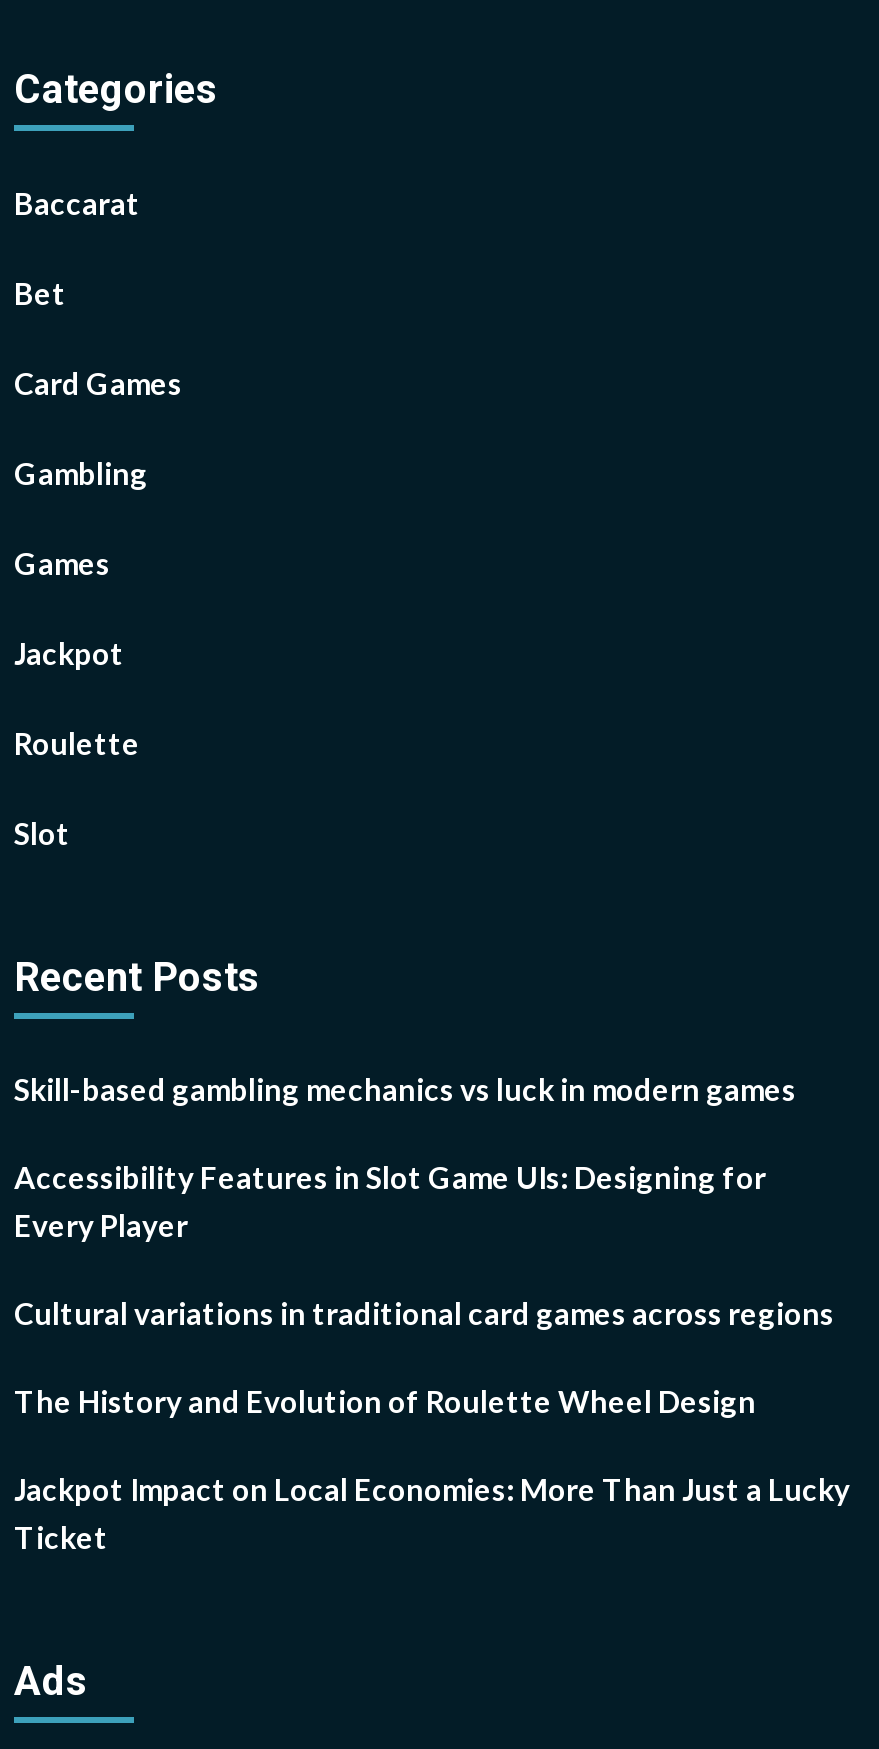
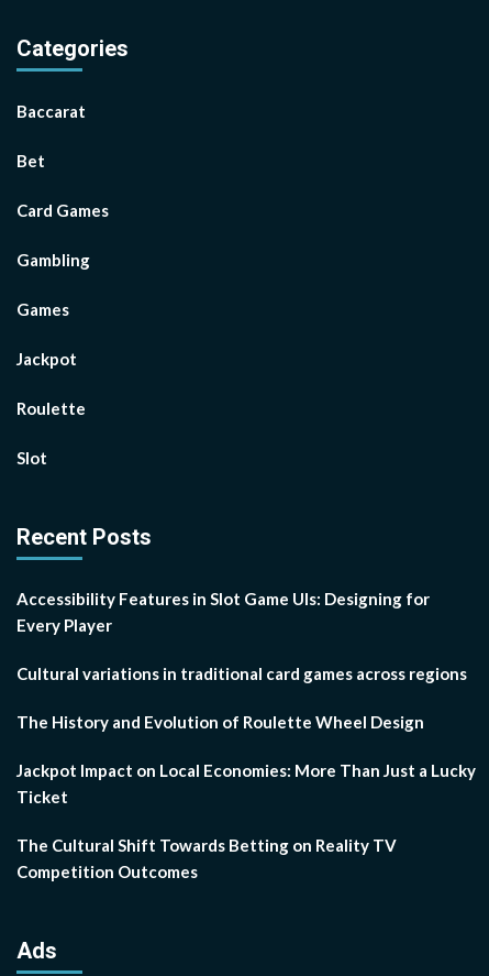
- Skill-based gambling mechanics vs luck in modern games

moved up: Accessibility Features in Slot Game UIs: Designing for | Every Player | Cultural variations in traditional card games across regions | The History and Evolution of Roulette Wheel Design | Jackpot Impact on Local Economies: More Than Just a Lucky | Ticket

+ The Cultural Shift Towards Betting on Reality TV
+ Competition Outcomes
